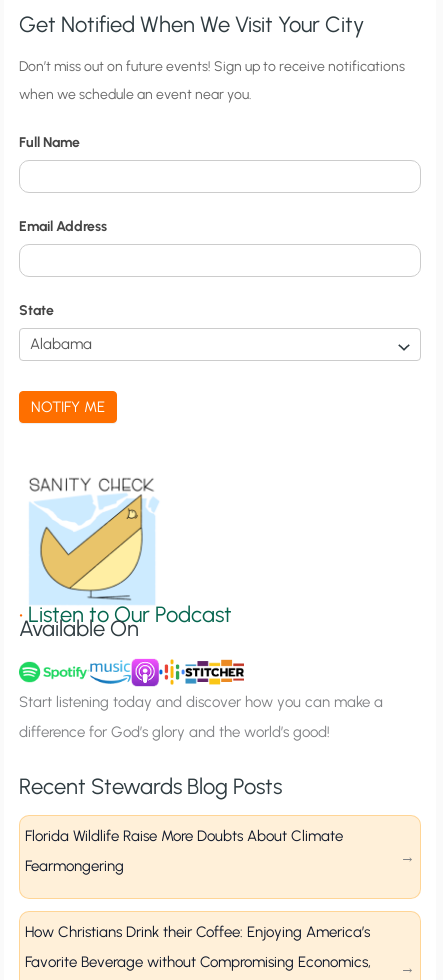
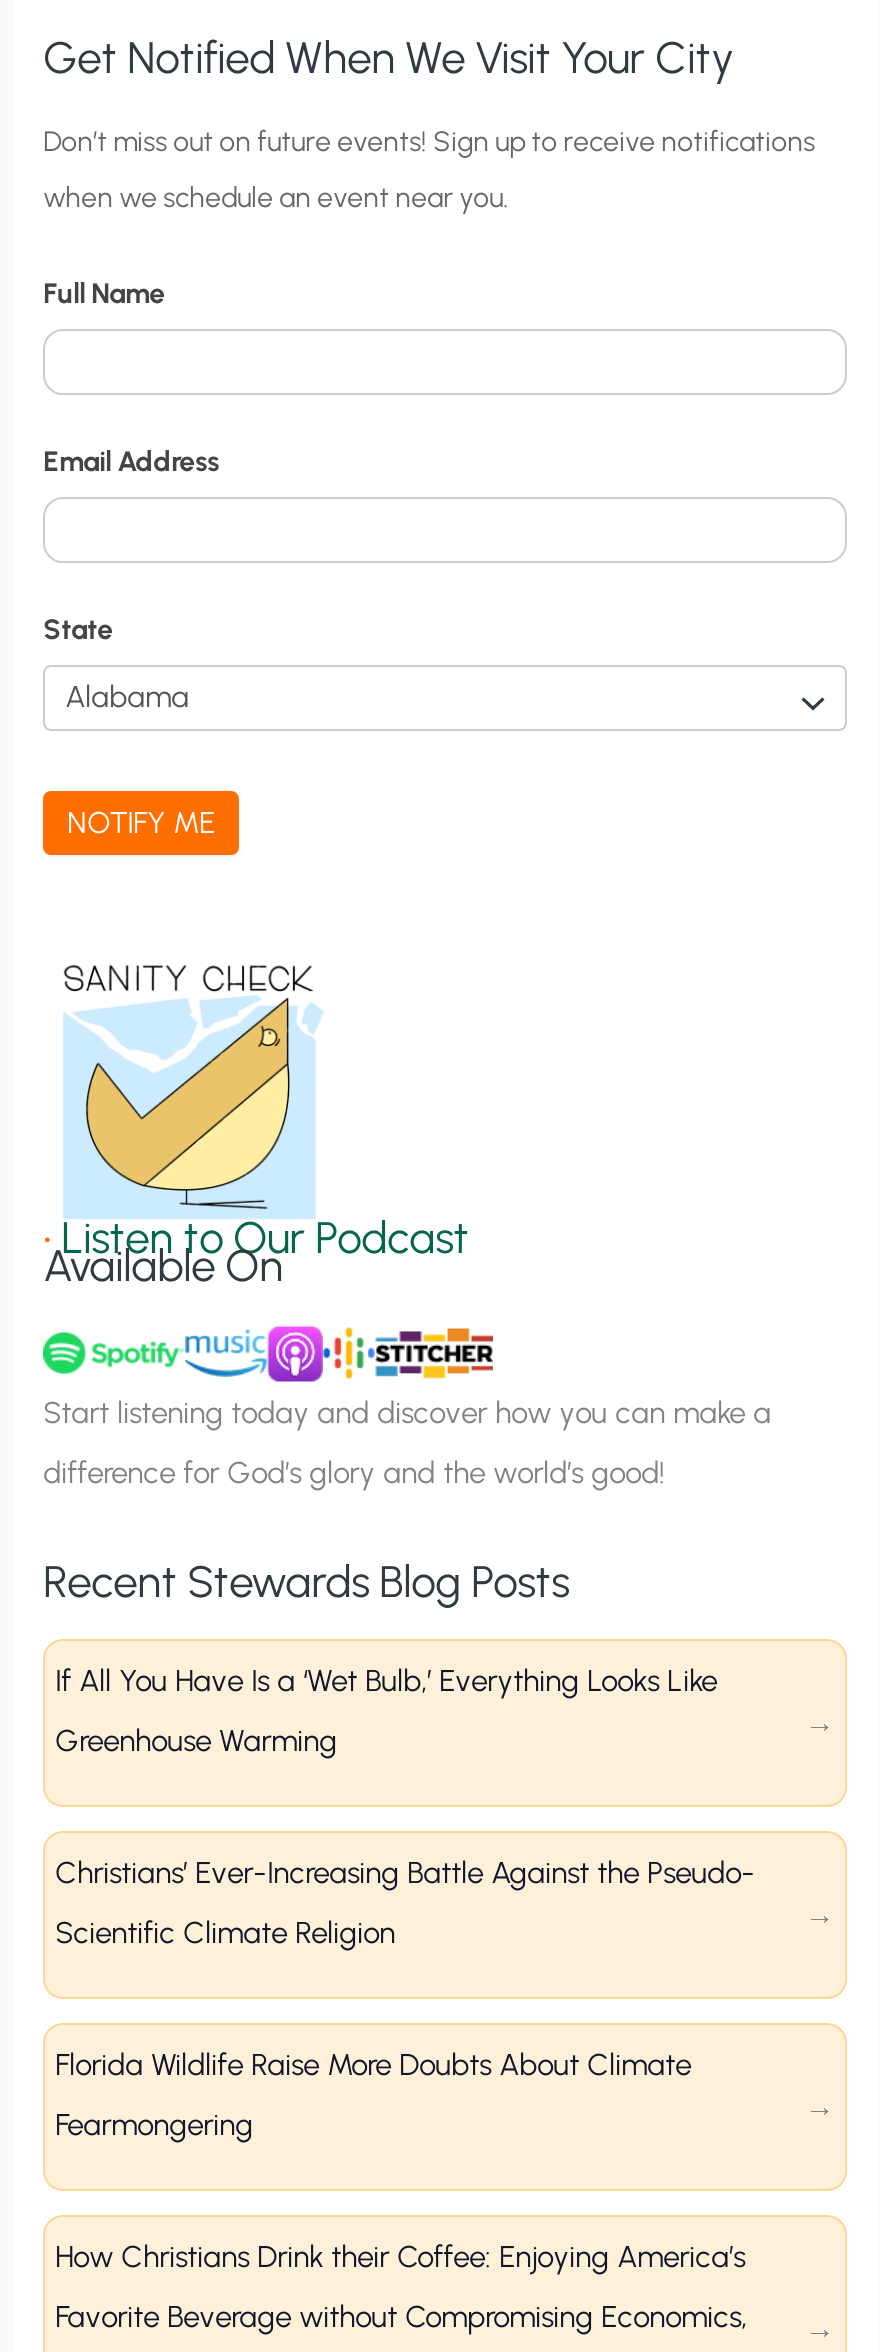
+ If All You Have Is a ‘Wet Bulb,’ Everything Looks Like
+ Greenhouse Warming

+ Christians’ Ever-Increasing Battle Against the Pseudo-
+ Scientific Climate Religion
